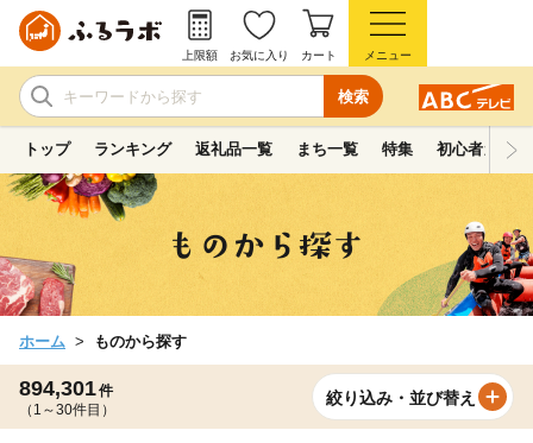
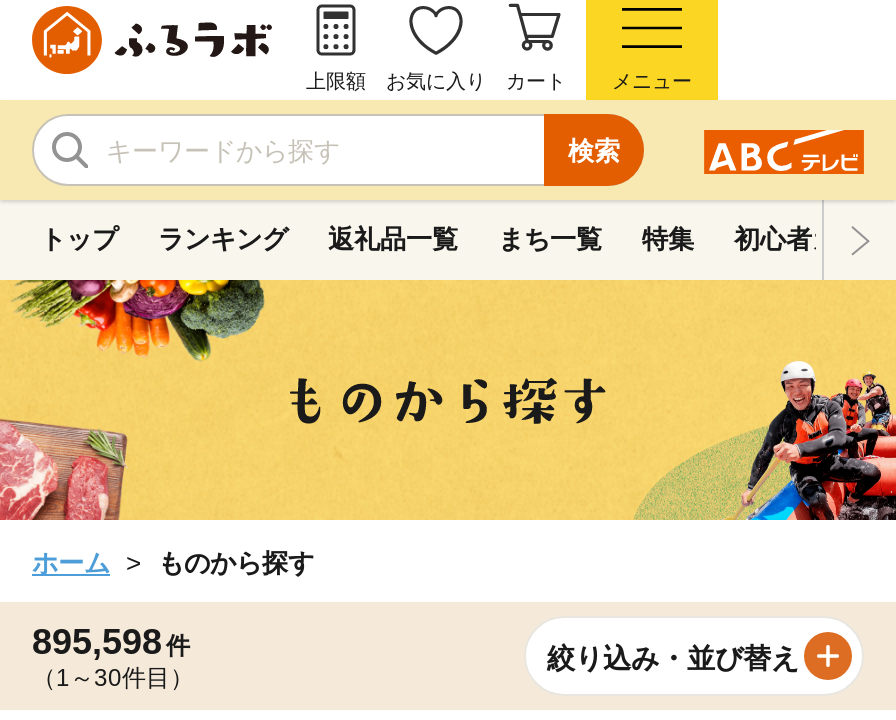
- 894,301 件
+ 895,598 件
